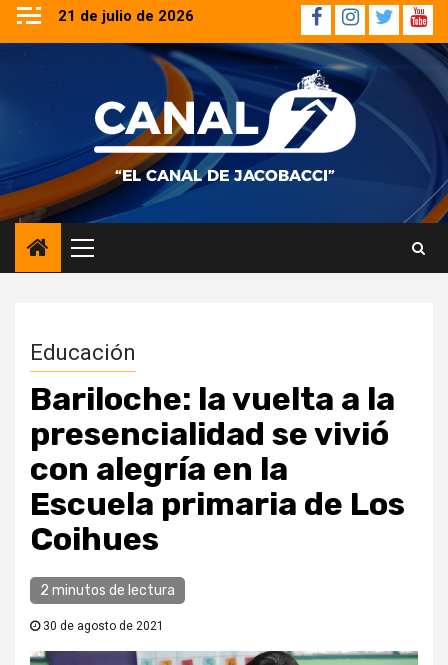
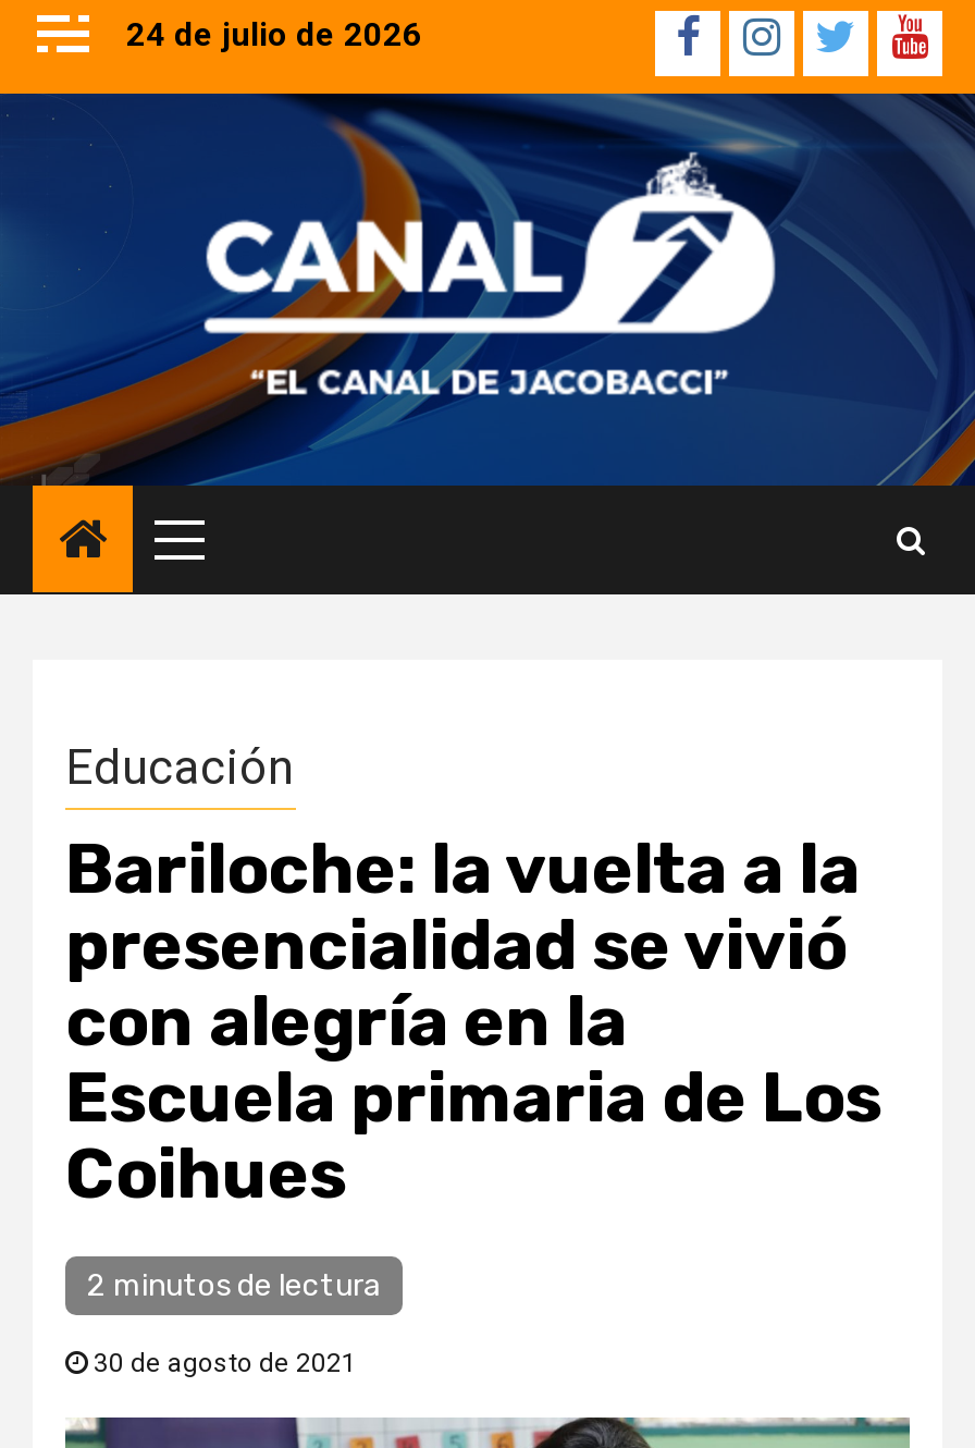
- 21 de julio de 2026
+ 24 de julio de 2026
